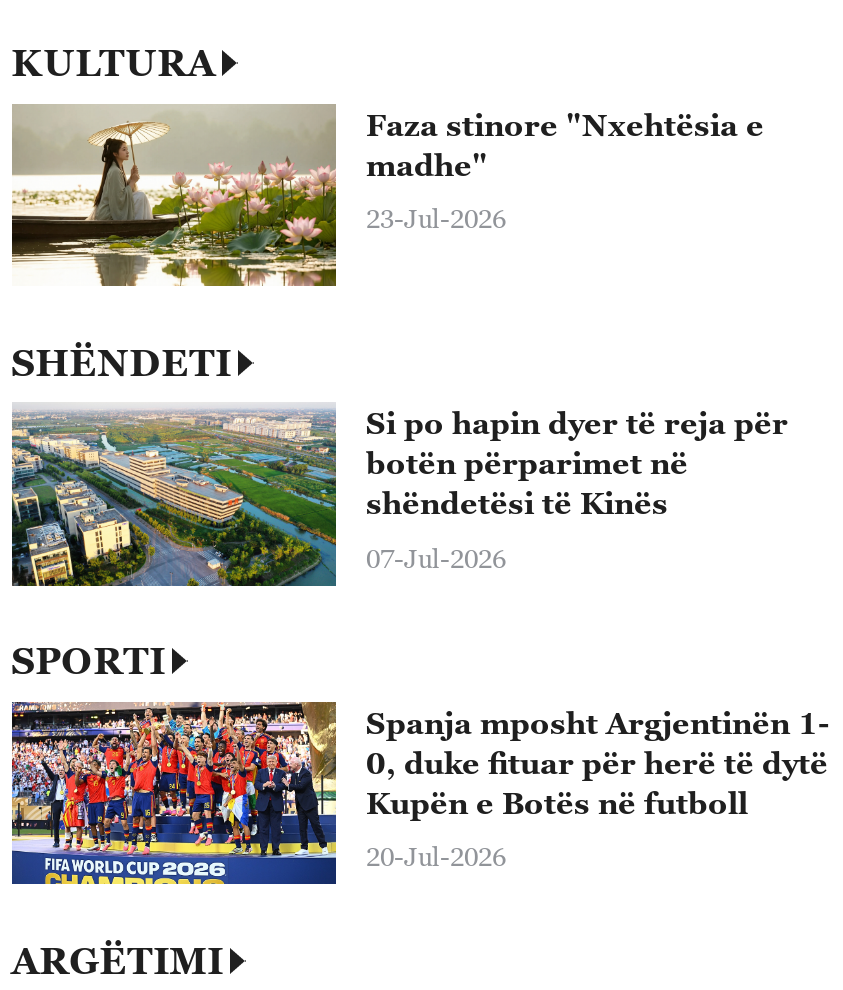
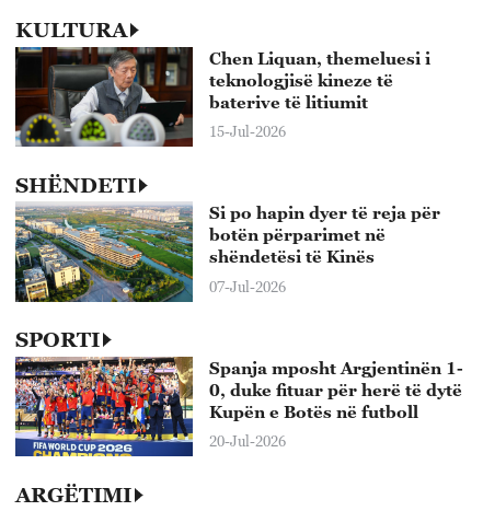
- [image]
- Faza stinore "Nxehtësia e
- madhe"
+ [image]
+ Chen Liquan, themeluesi i
+ teknologjisë kineze të
+ baterive të litiumit

- 23-Jul-2026
+ 15-Jul-2026
